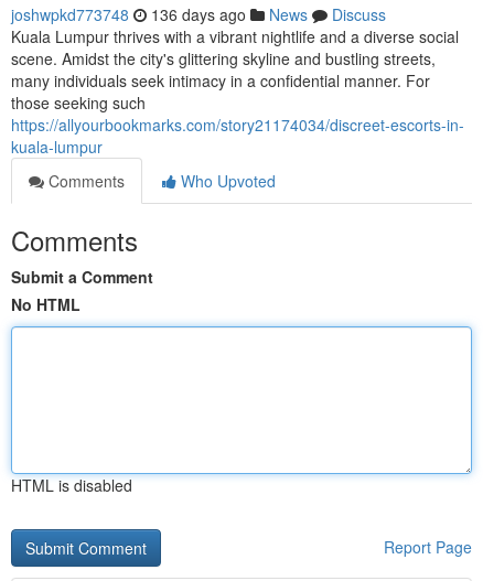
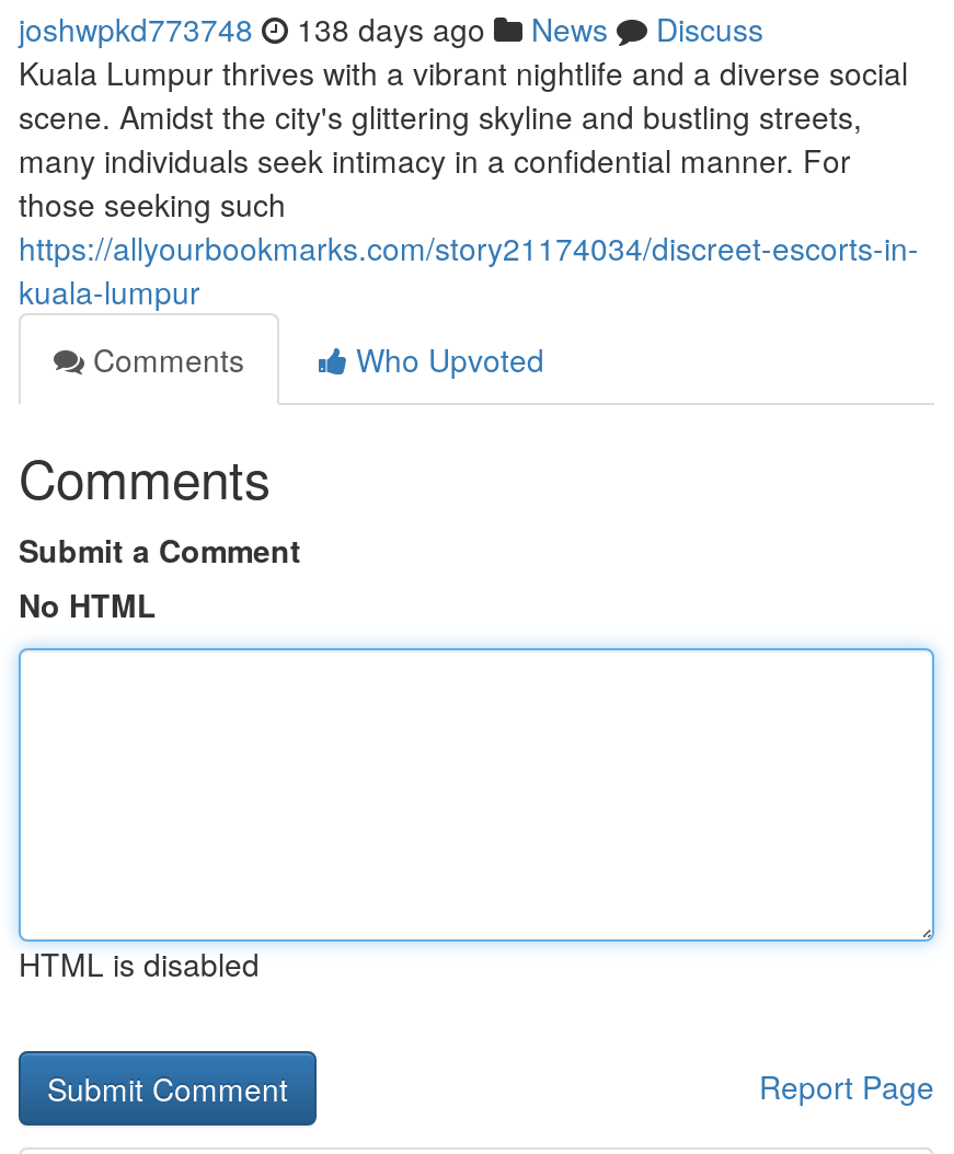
- joshwpkd773748 136 days ago News Discuss
+ joshwpkd773748 138 days ago News Discuss
